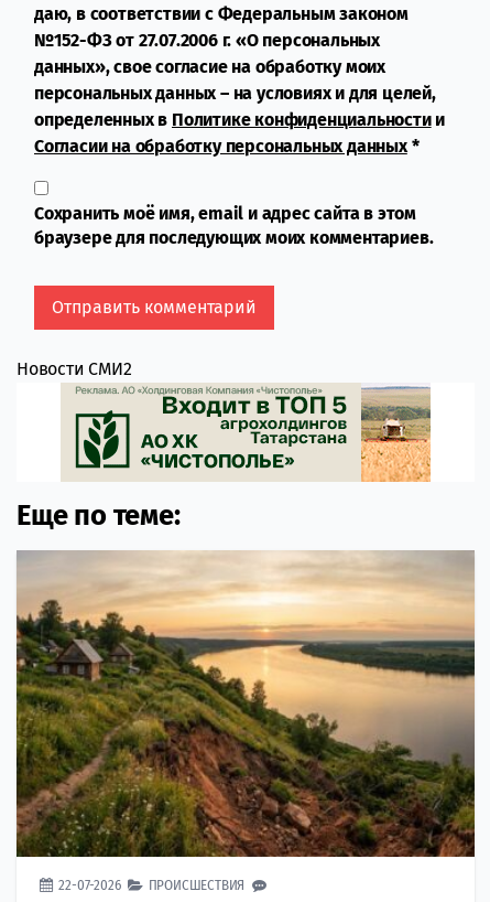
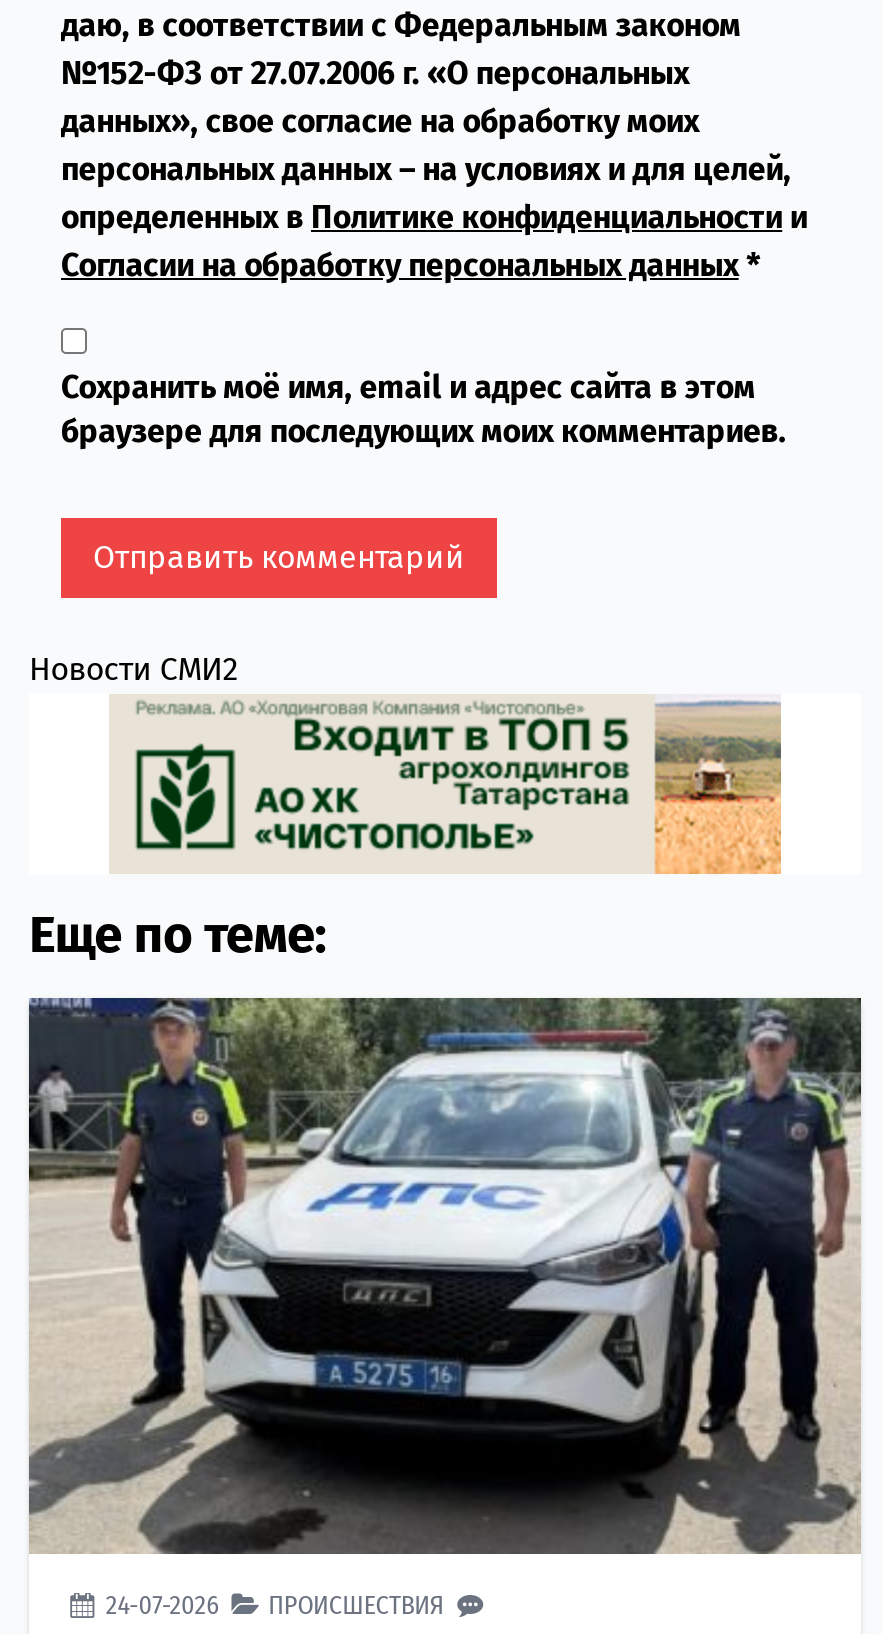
- [image]
- 22-07-2026 ПРОИСШЕСТВИЯ
+ [image]
+ 24-07-2026 ПРОИСШЕСТВИЯ
